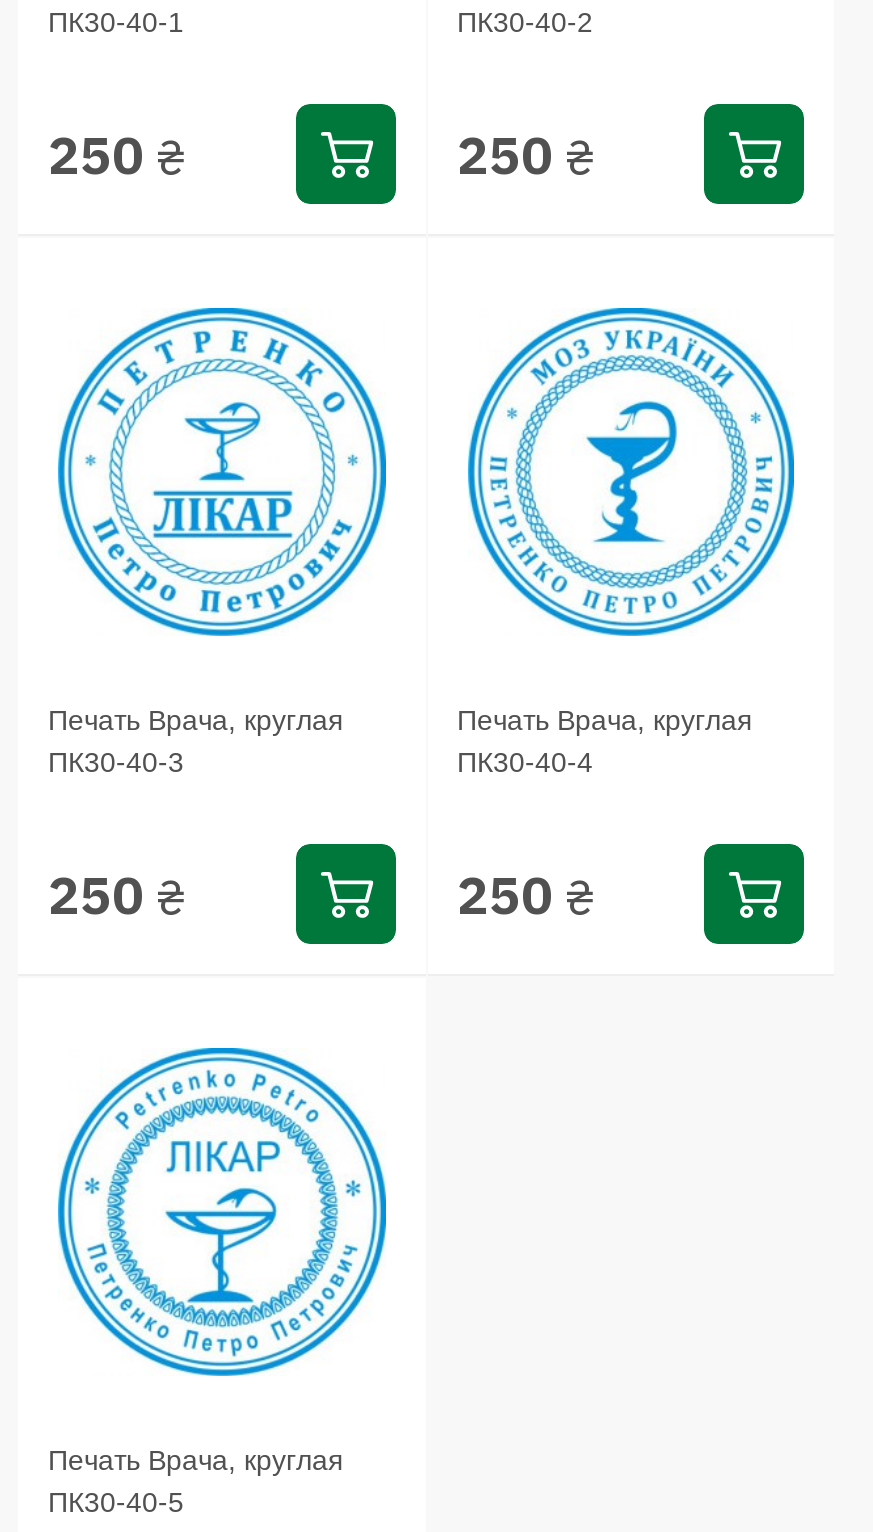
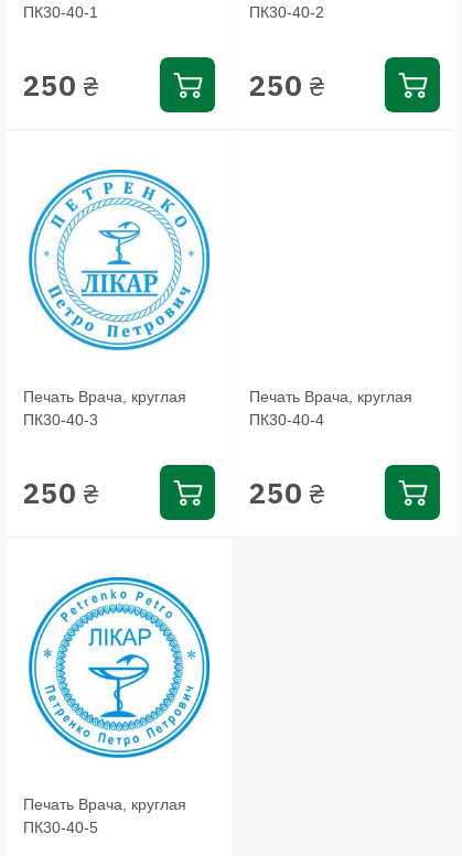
- [image]
